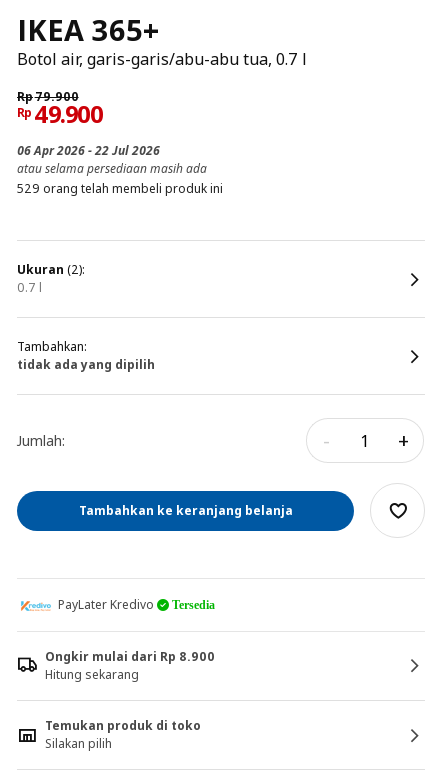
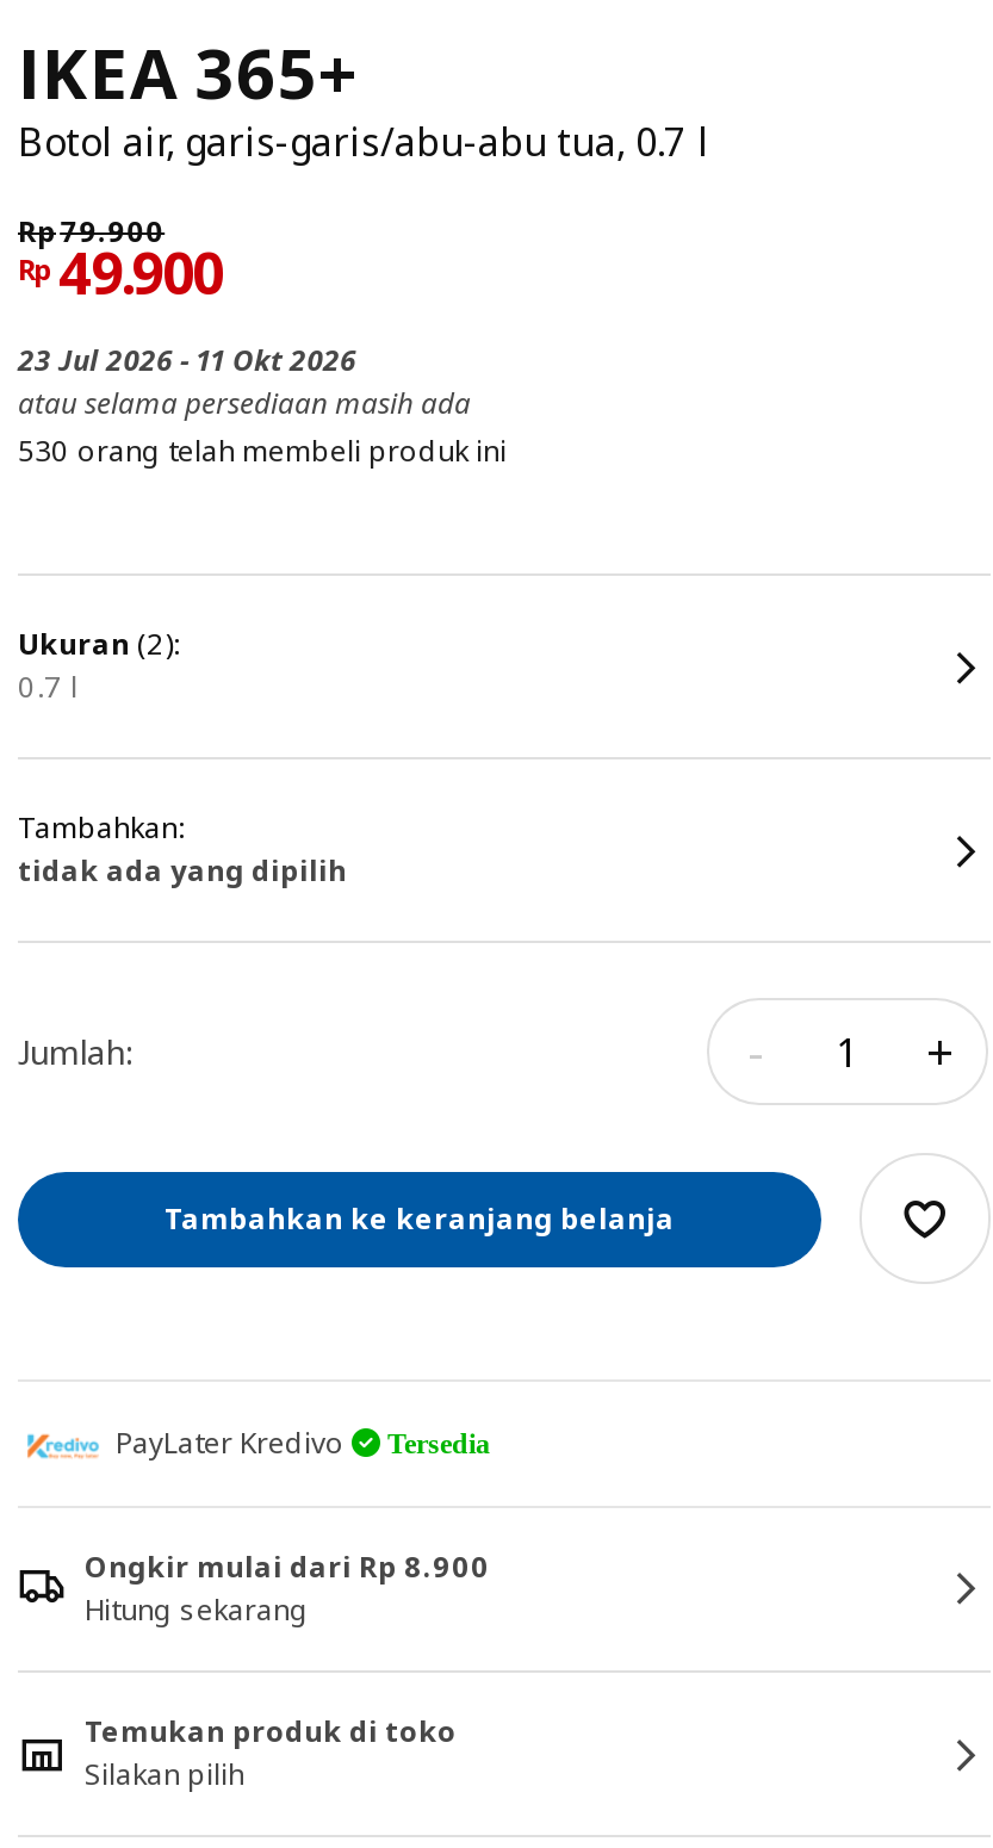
- 06 Apr 2026 - 22 Jul 2026
+ 23 Jul 2026 - 11 Okt 2026

- 529 orang telah membeli produk ini
+ 530 orang telah membeli produk ini
